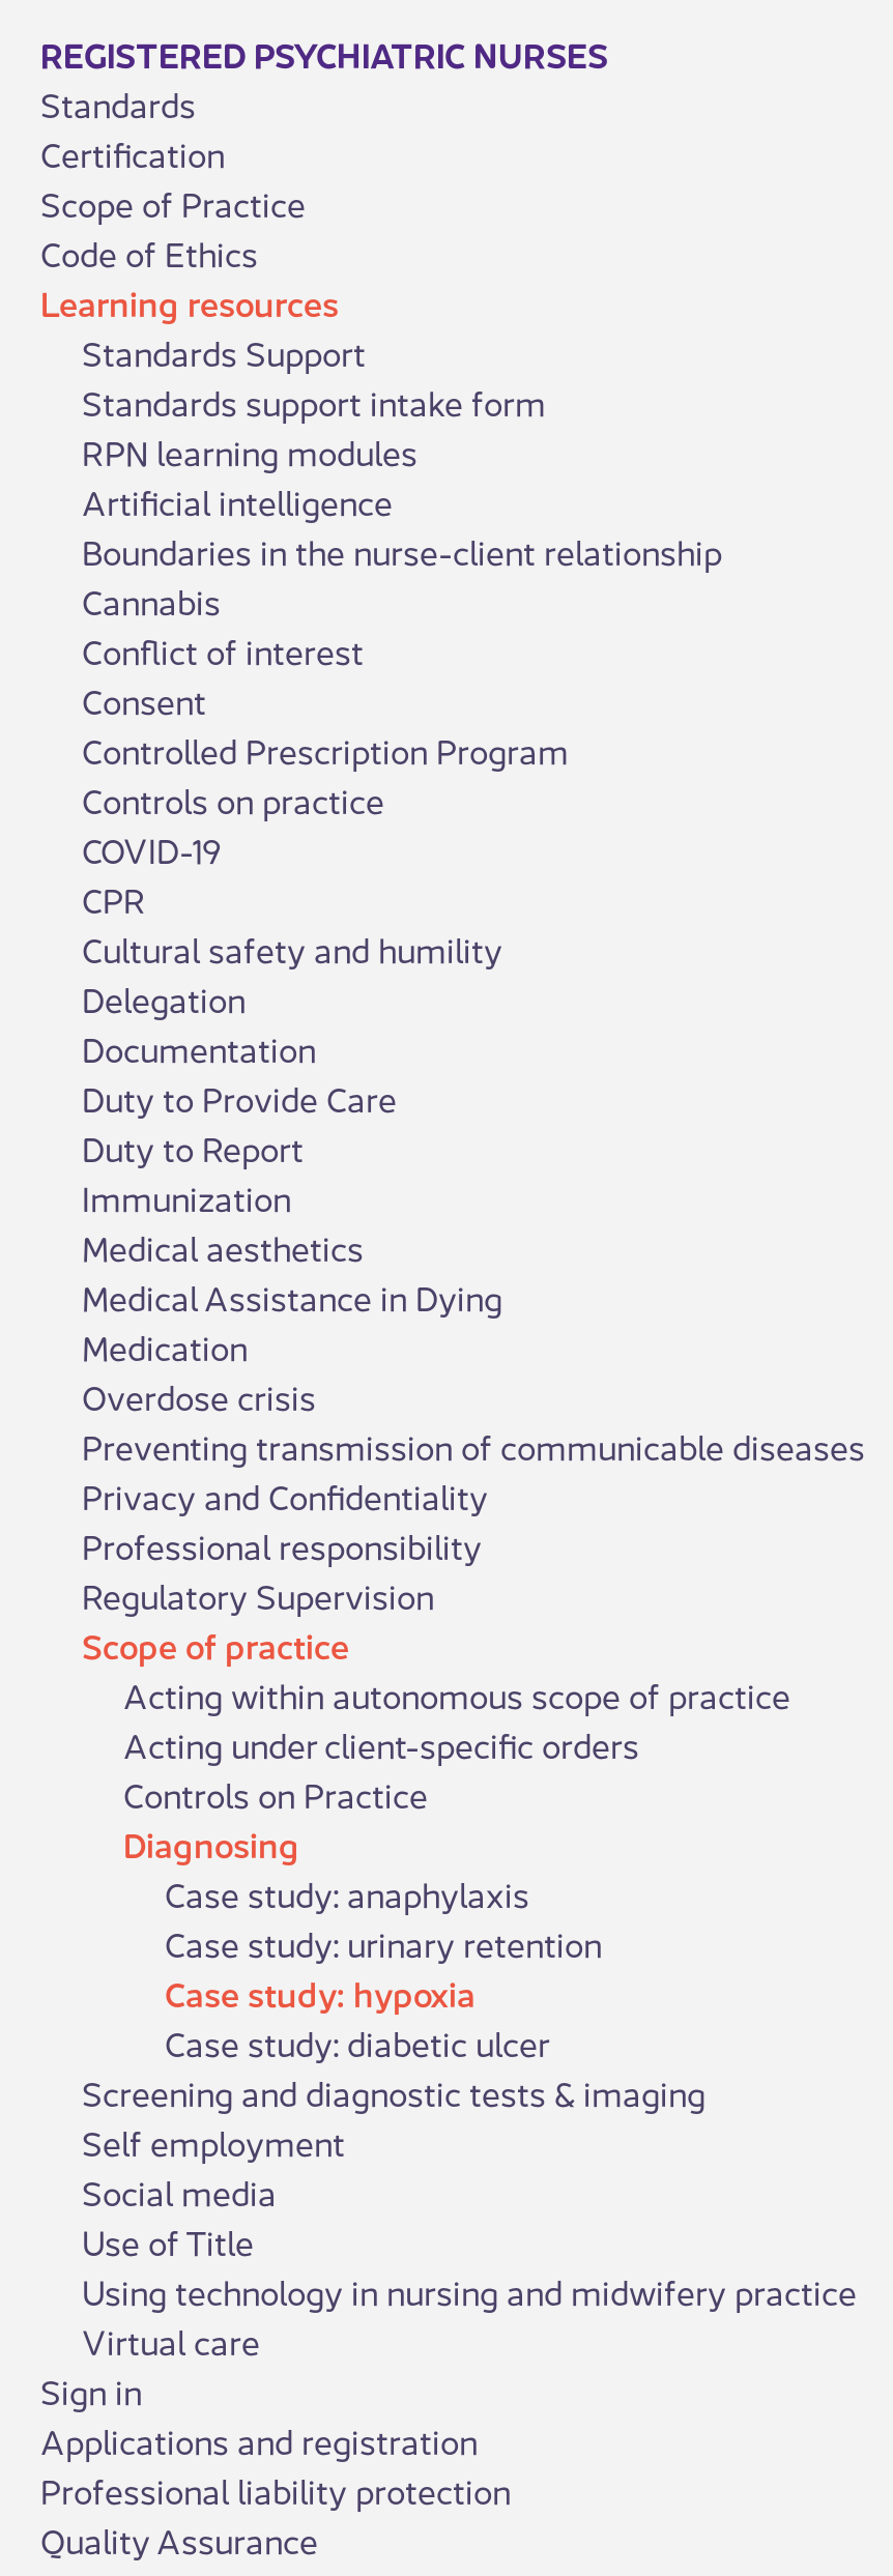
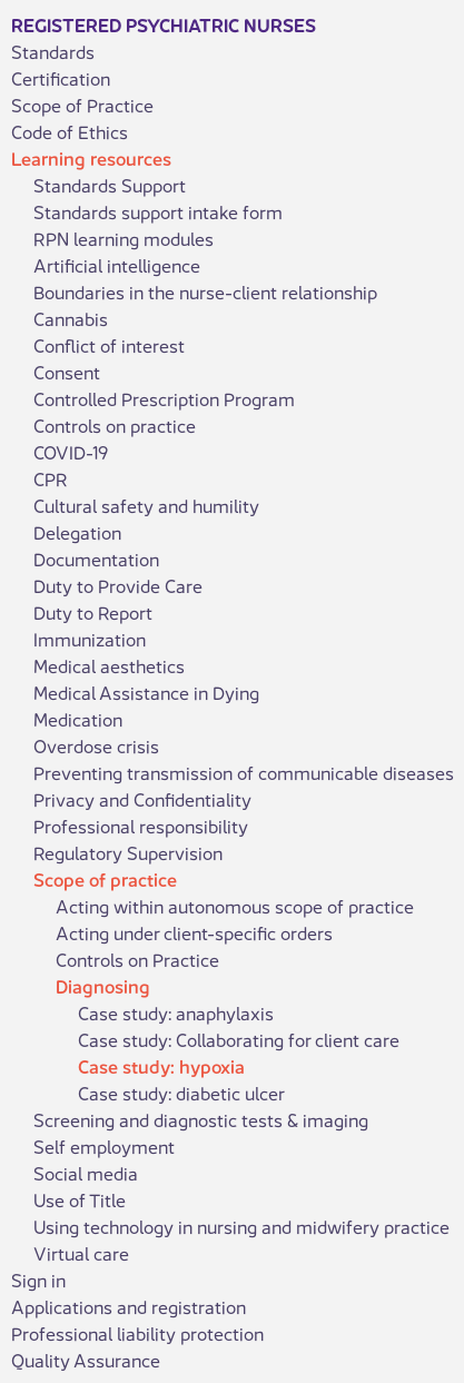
- Case study: urinary retention
+ Case study: Collaborating for client care
